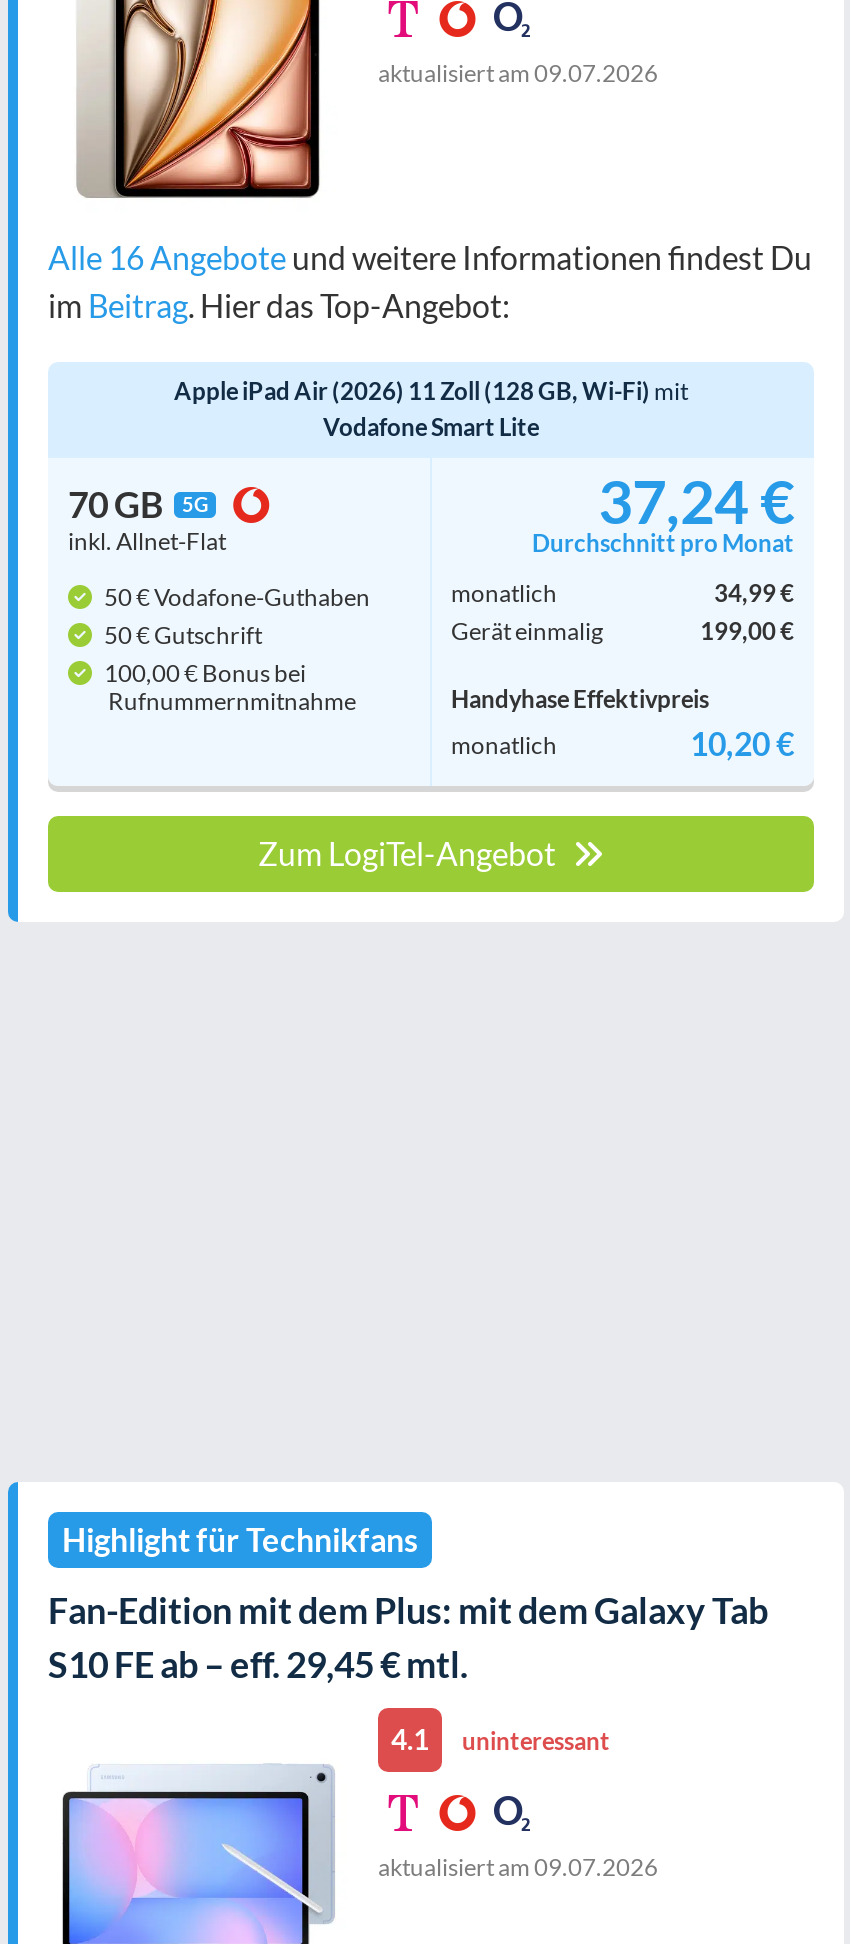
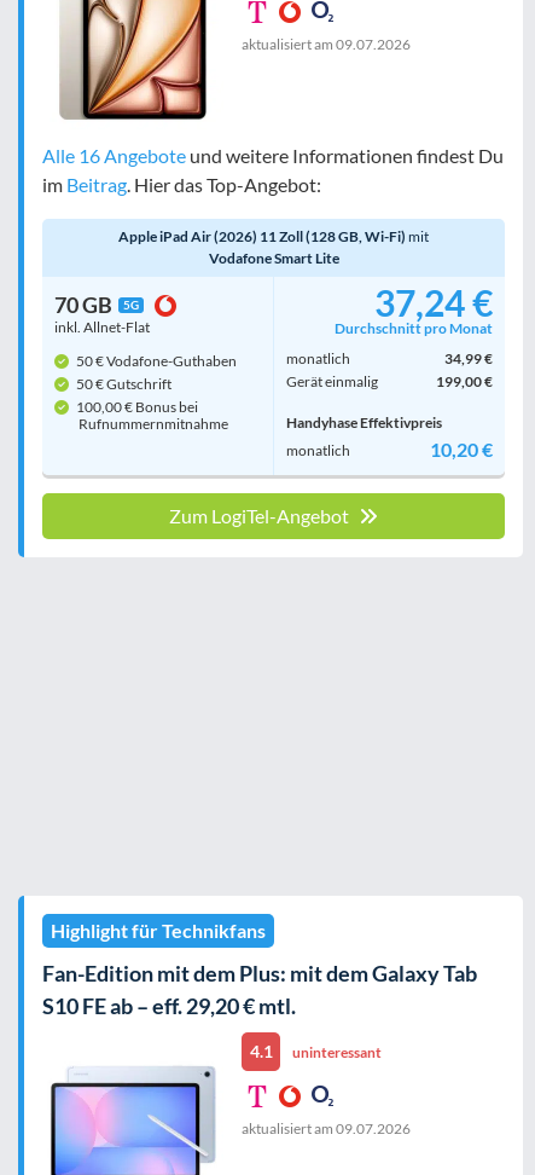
- S10 FE ab – eff. 29,45 € mtl.
+ S10 FE ab – eff. 29,20 € mtl.
